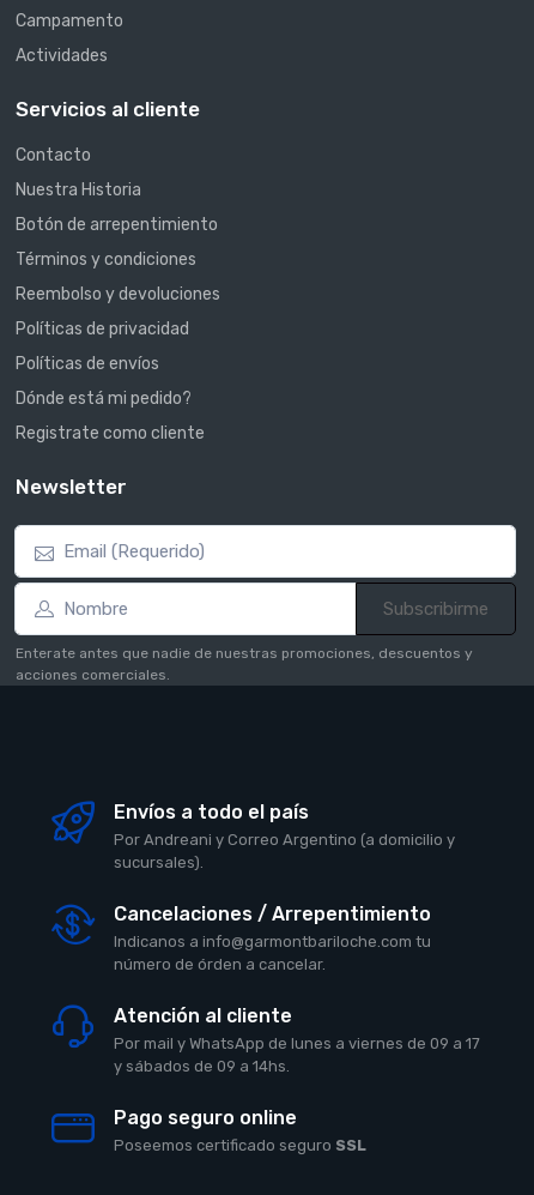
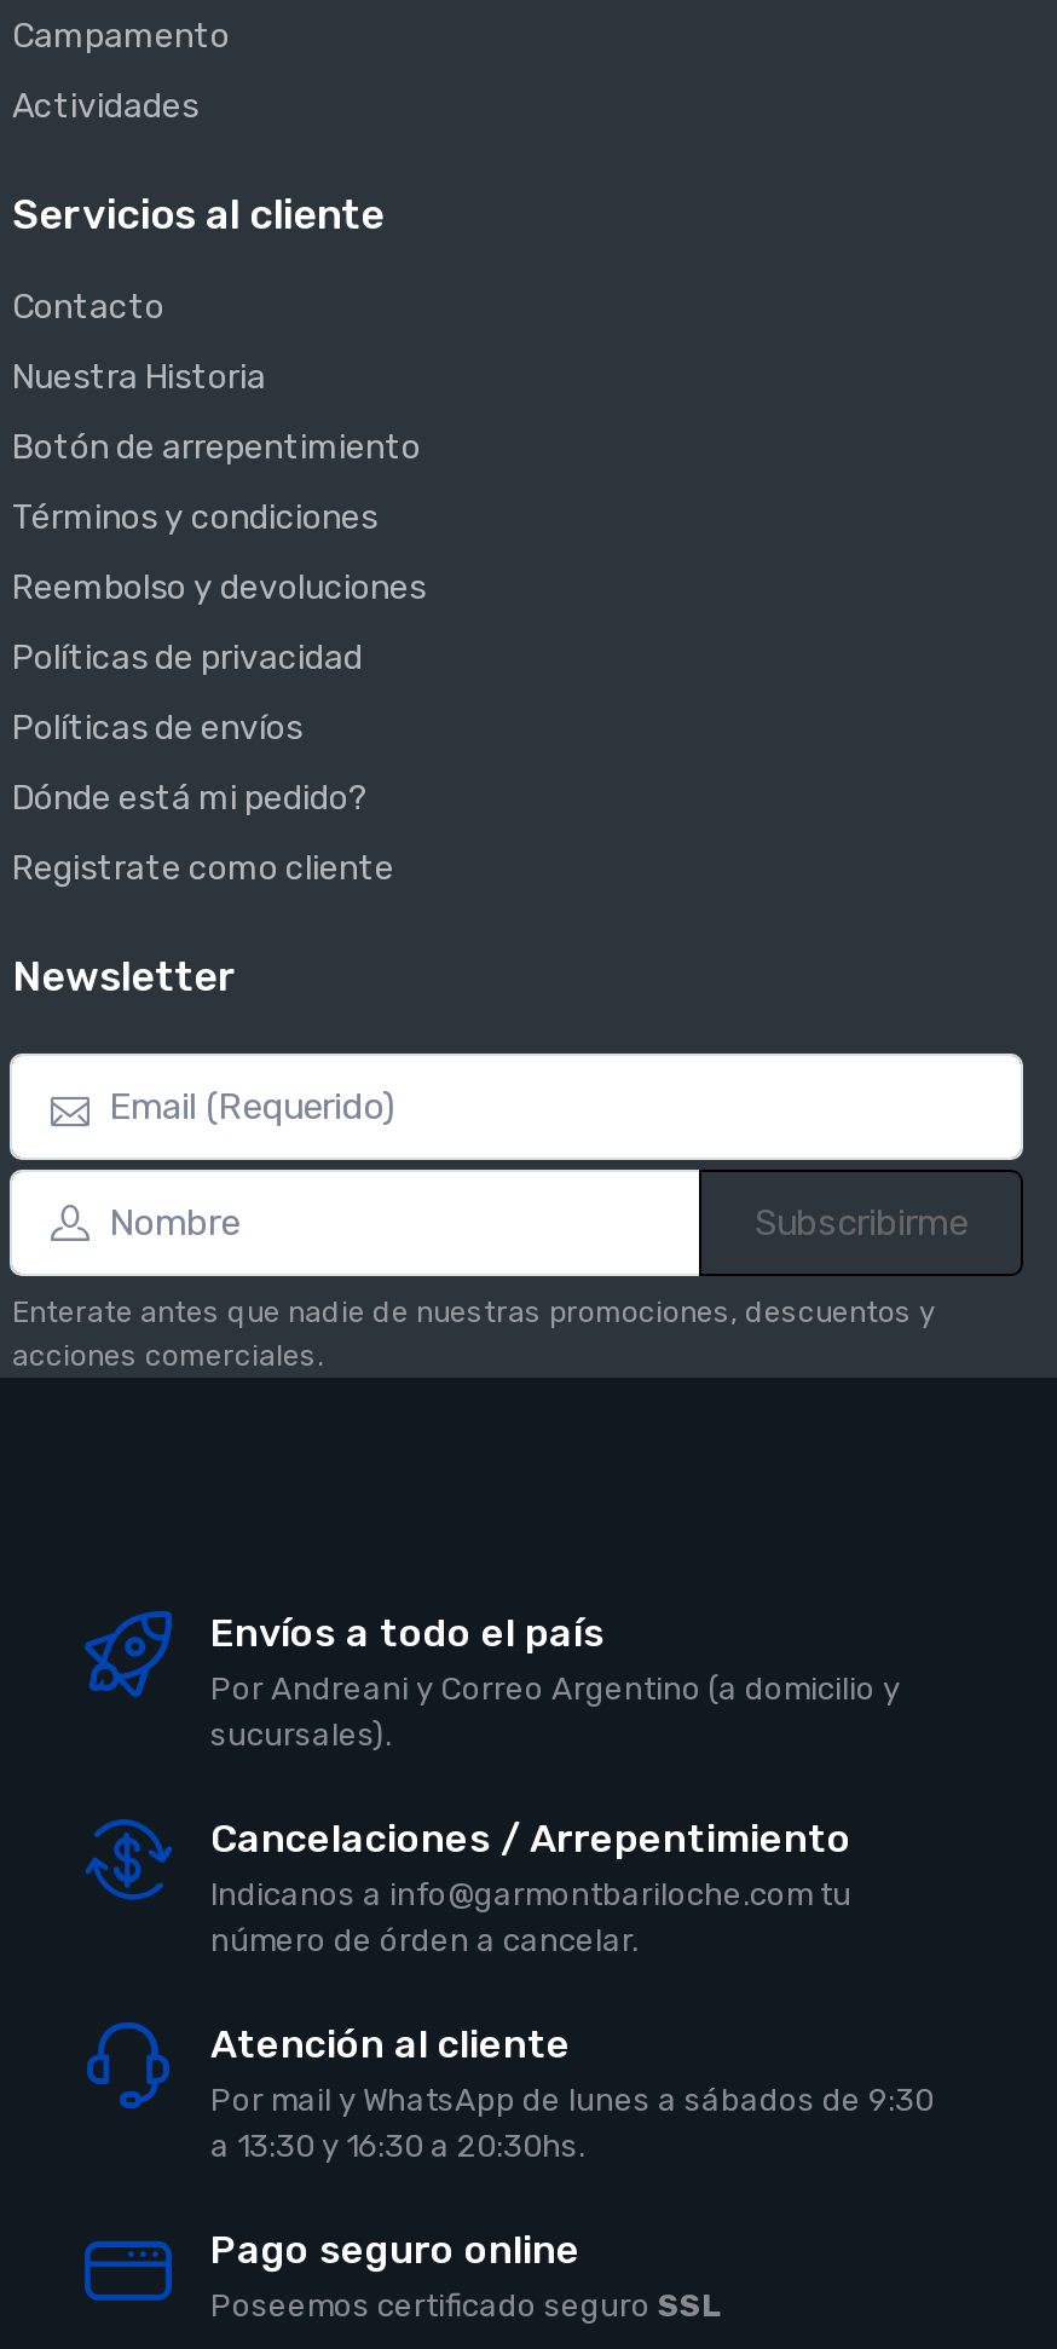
- Por mail y WhatsApp de lunes a viernes de 09 a 17
- y sábados de 09 a 14hs.
+ Por mail y WhatsApp de lunes a sábados de 9:30
+ a 13:30 y 16:30 a 20:30hs.
